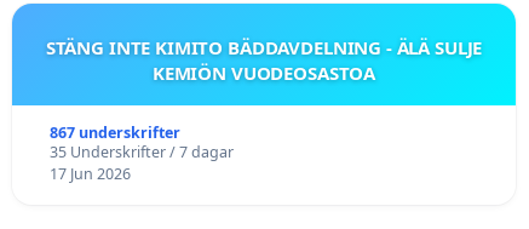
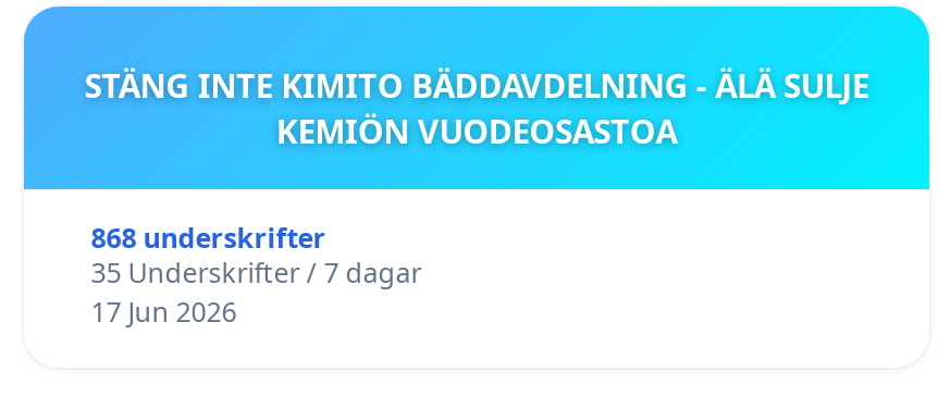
- 867 underskrifter
+ 868 underskrifter
